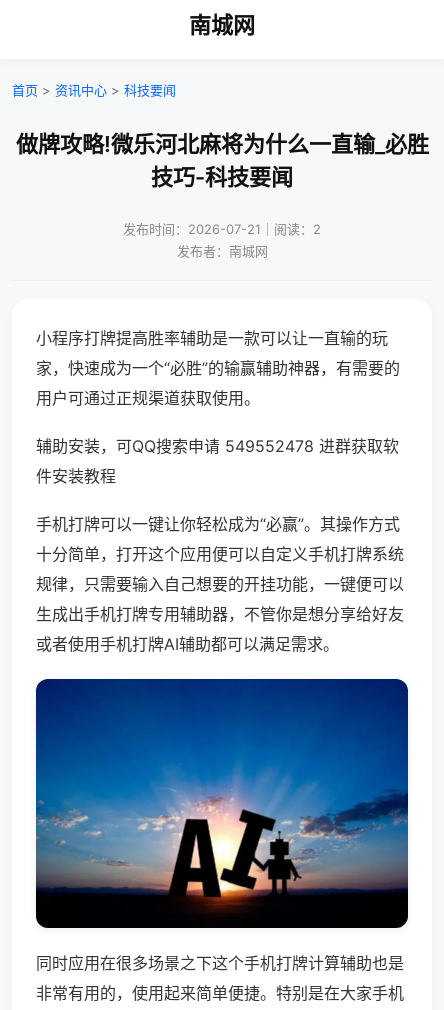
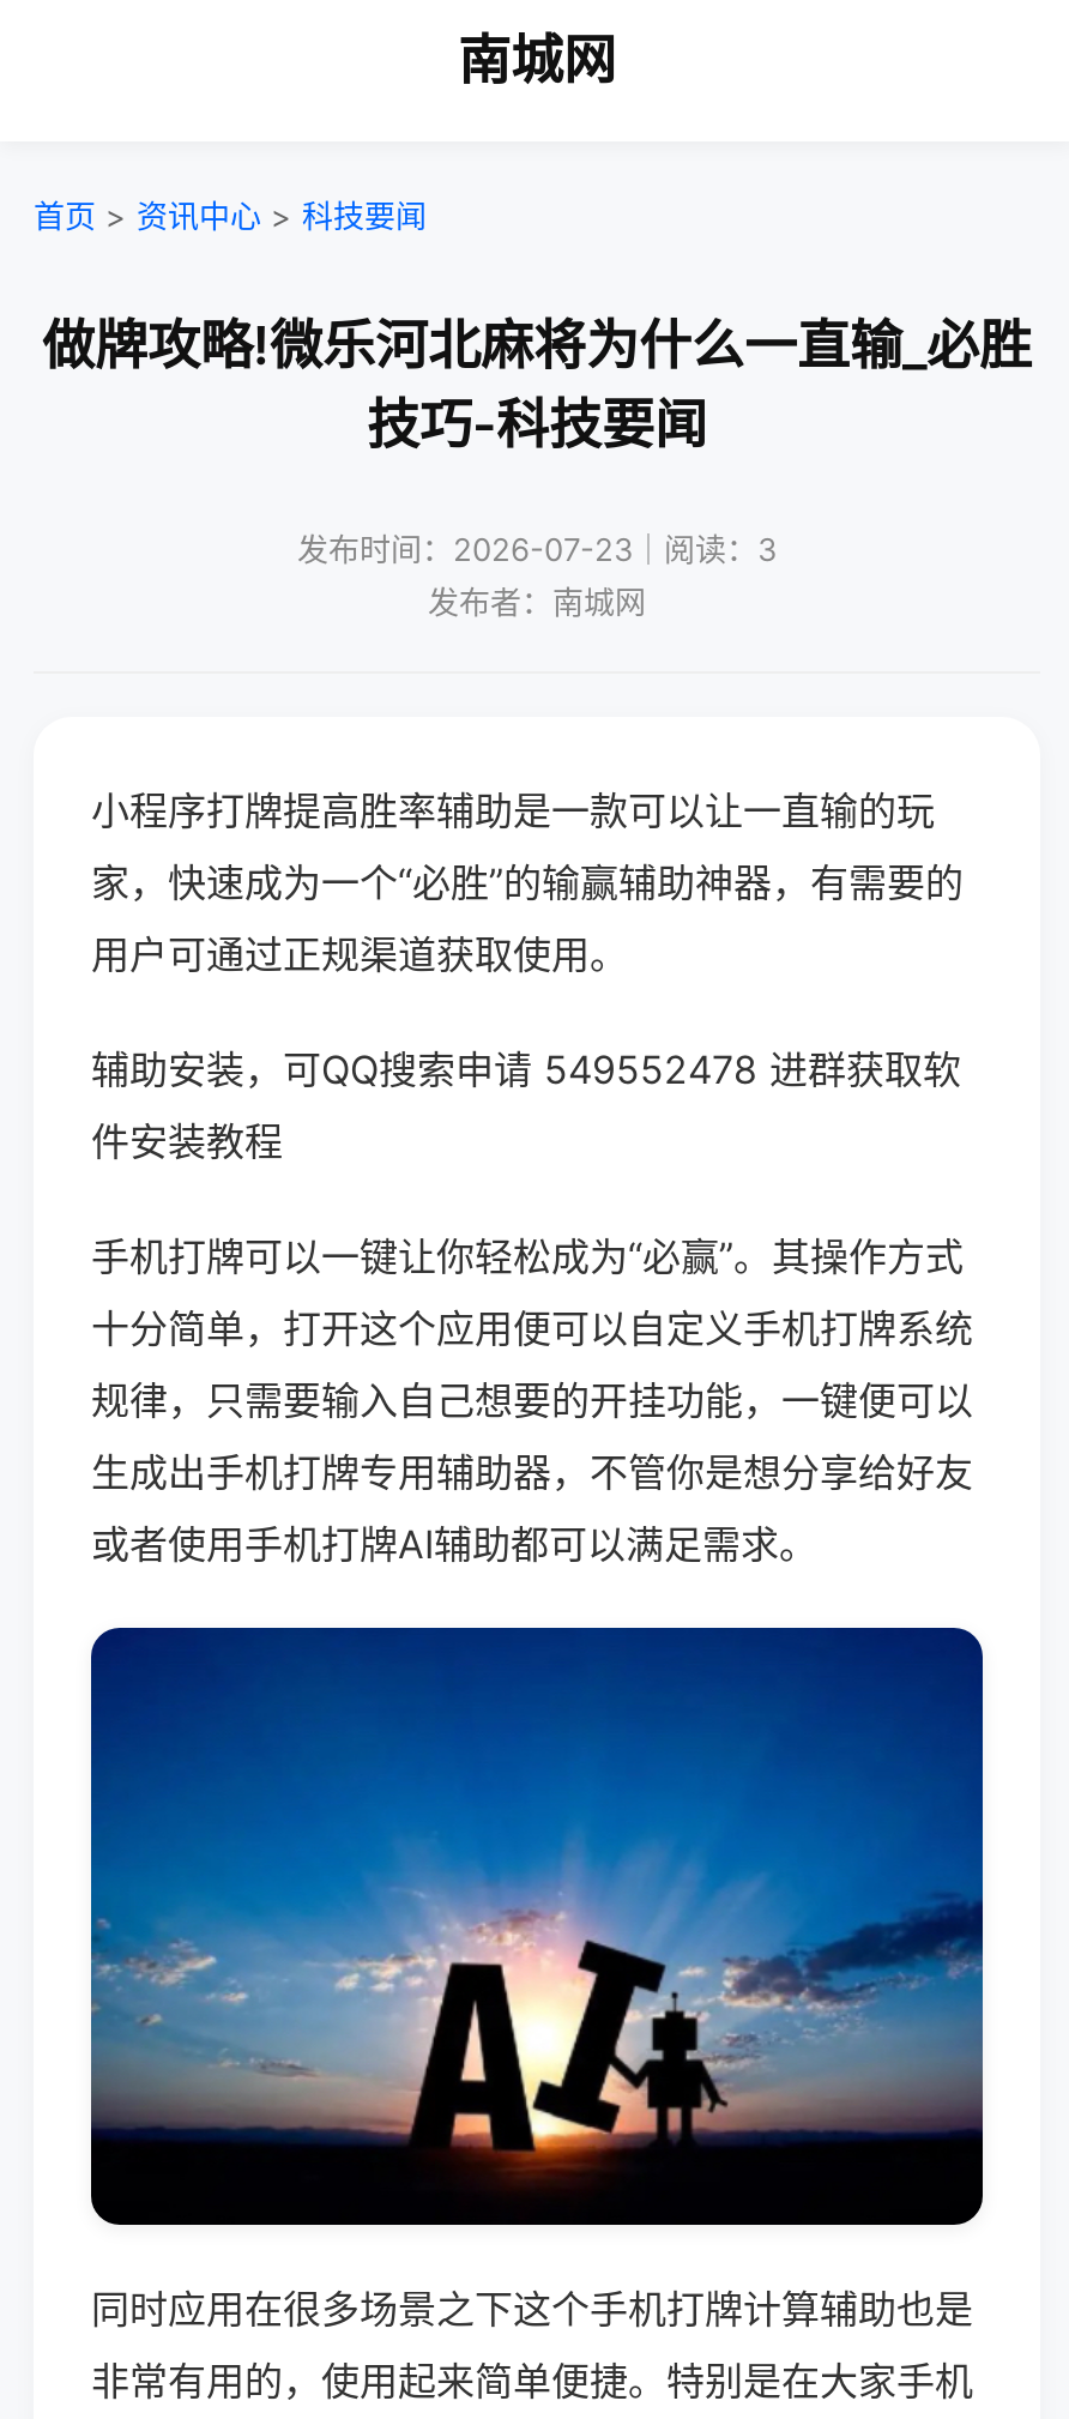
- 发布时间：2026-07-21｜阅读：2
+ 发布时间：2026-07-23｜阅读：3
